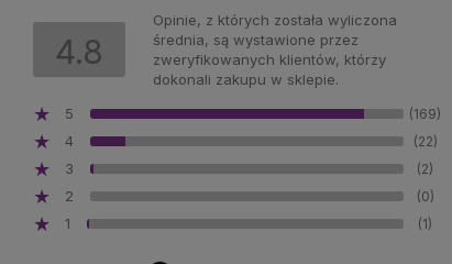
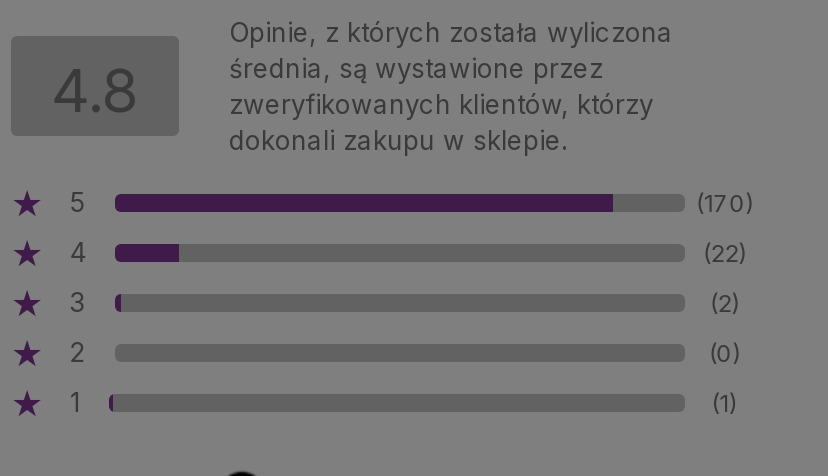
- (169)
+ (170)
